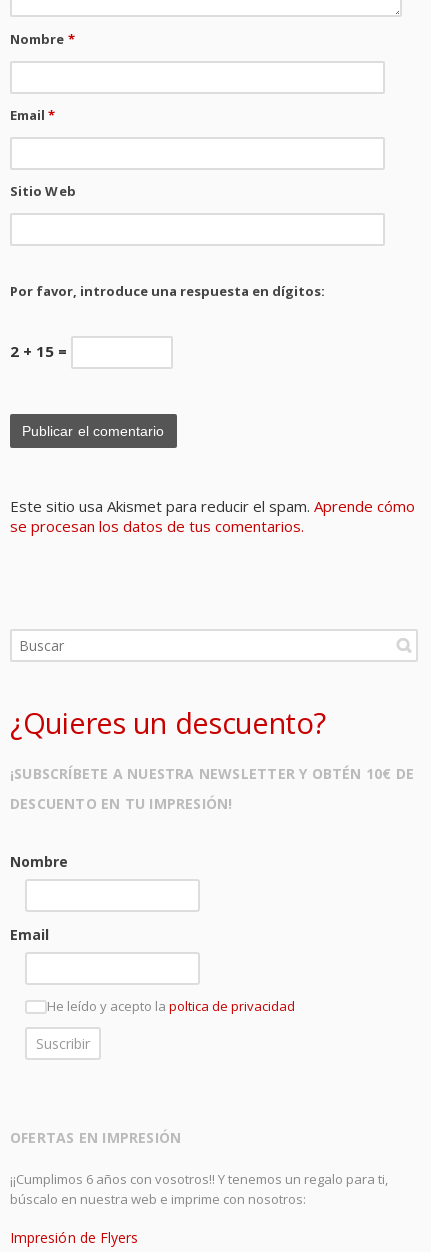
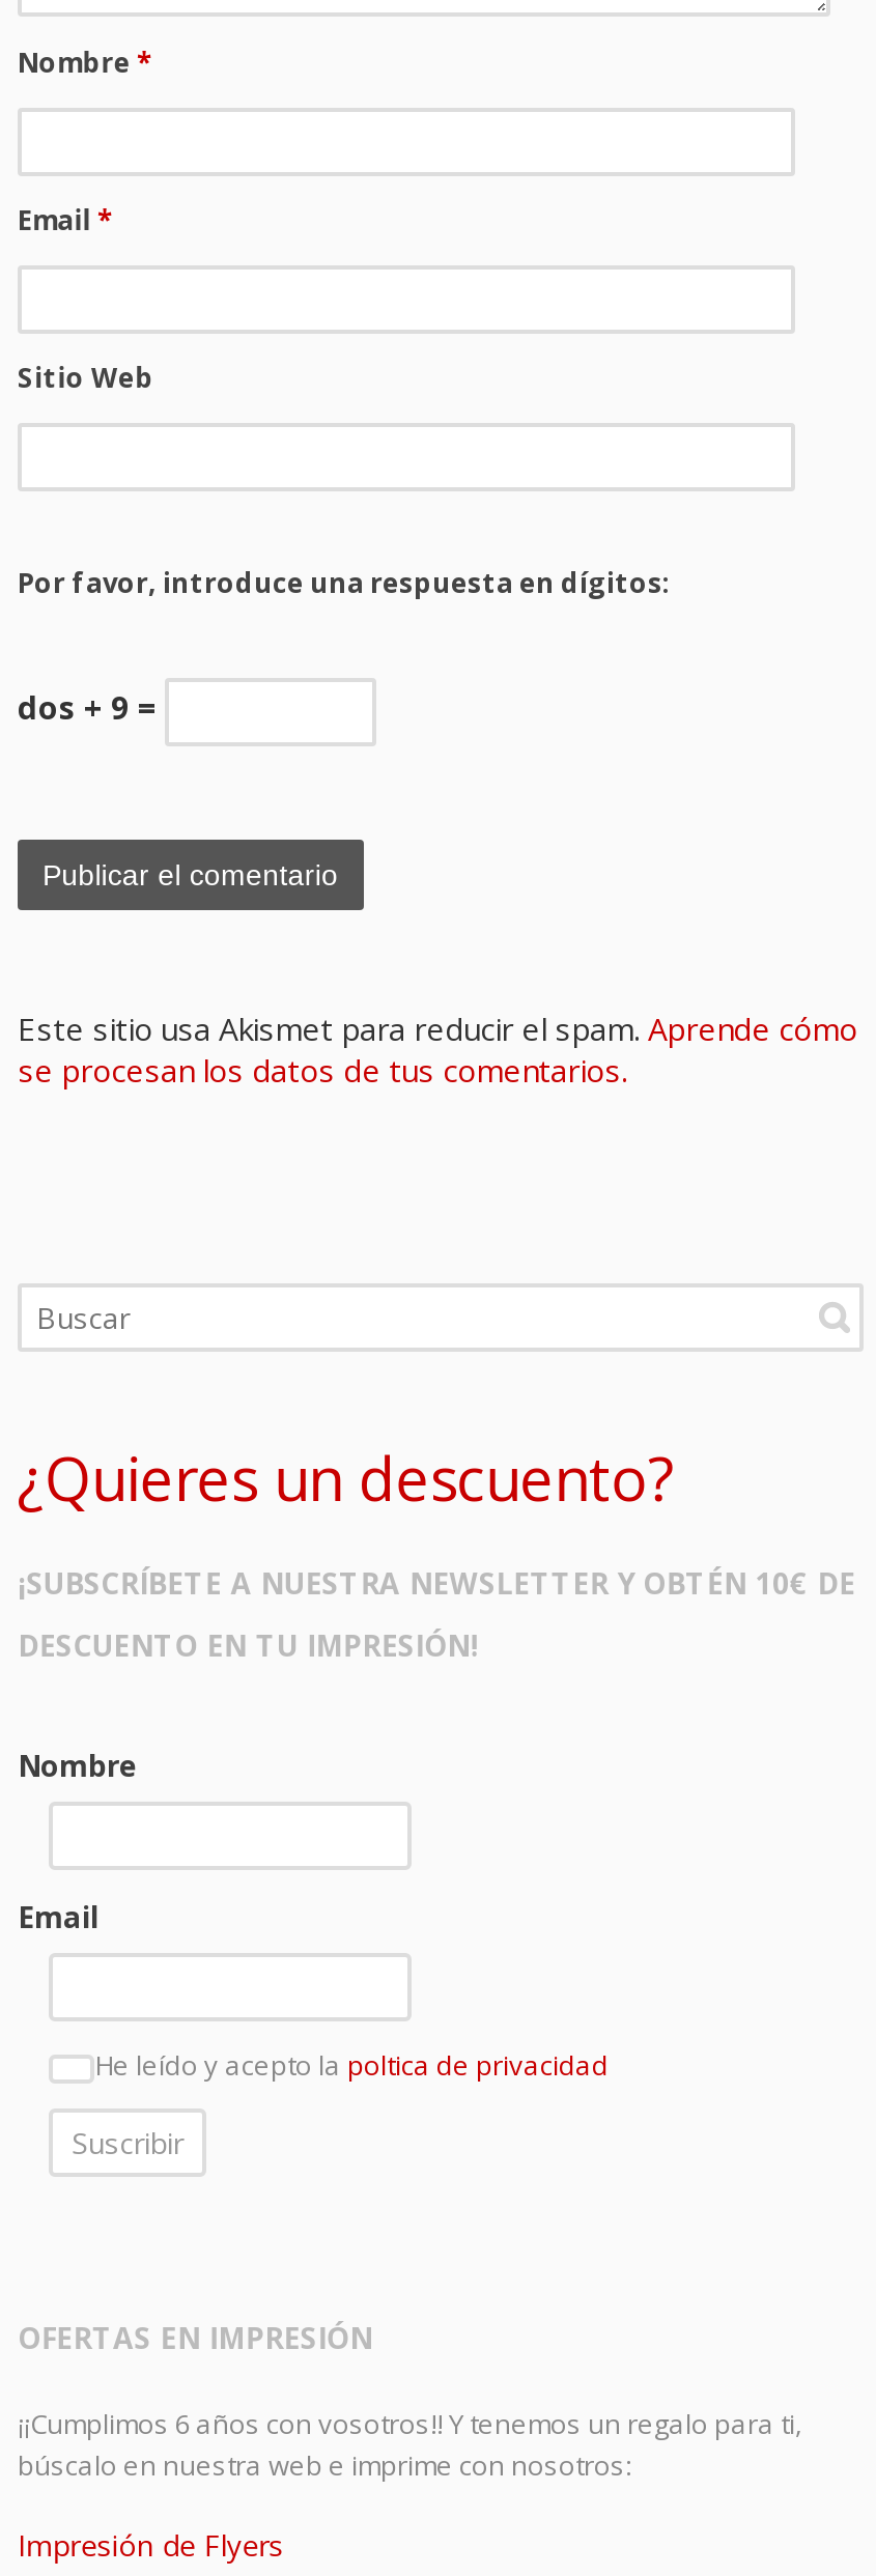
- 2 + 15 =
+ dos + 9 =
